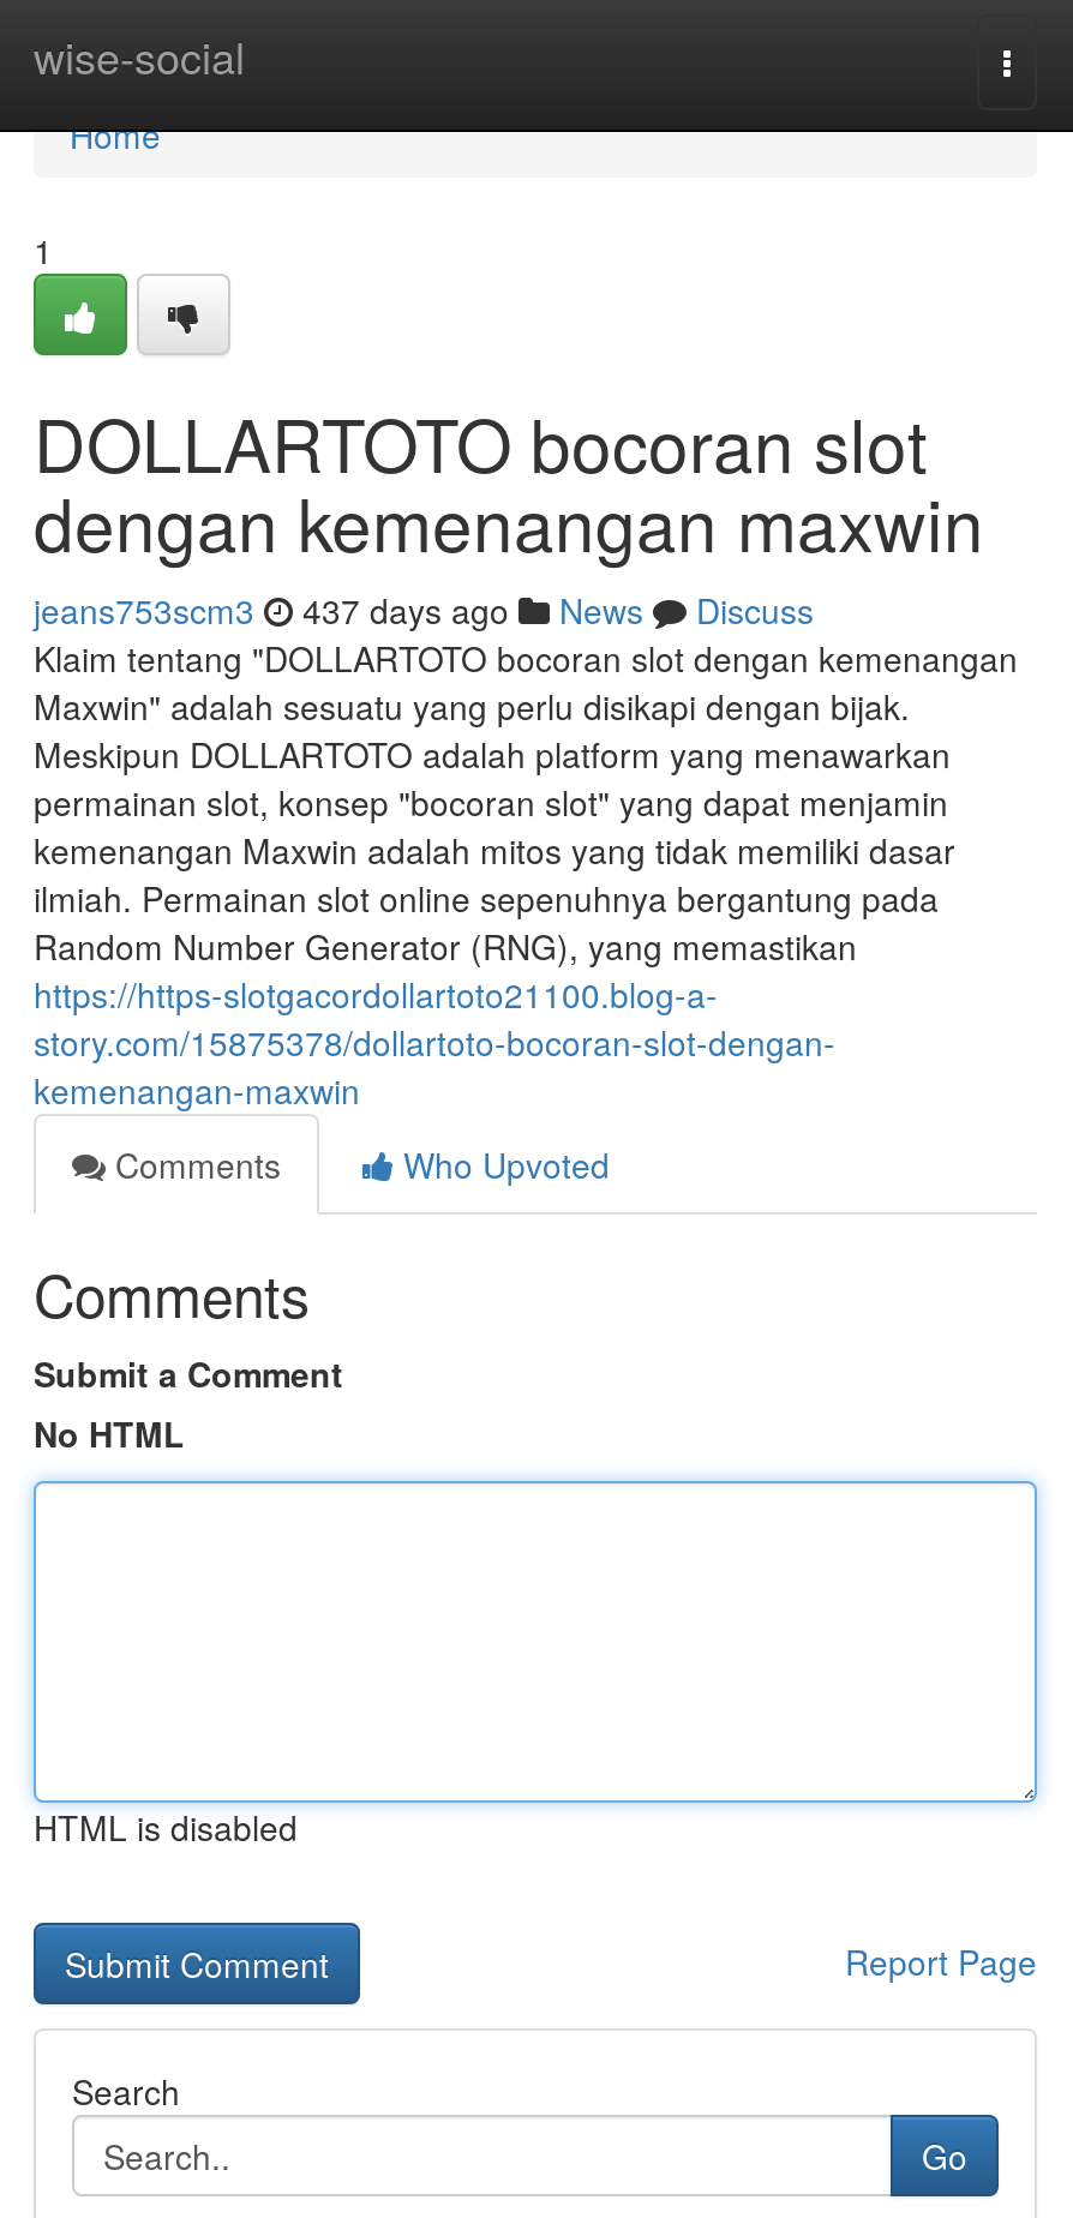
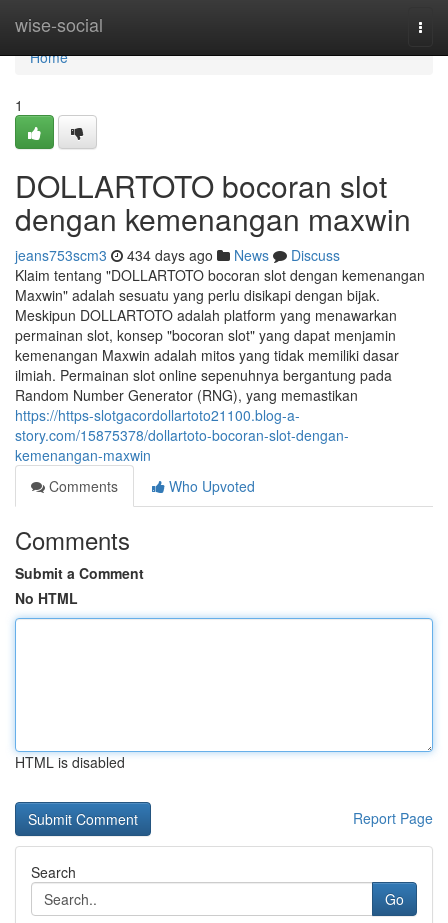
- jeans753scm3 437 days ago News Discuss
+ jeans753scm3 434 days ago News Discuss
